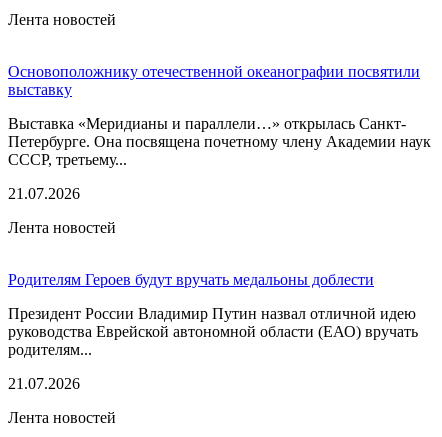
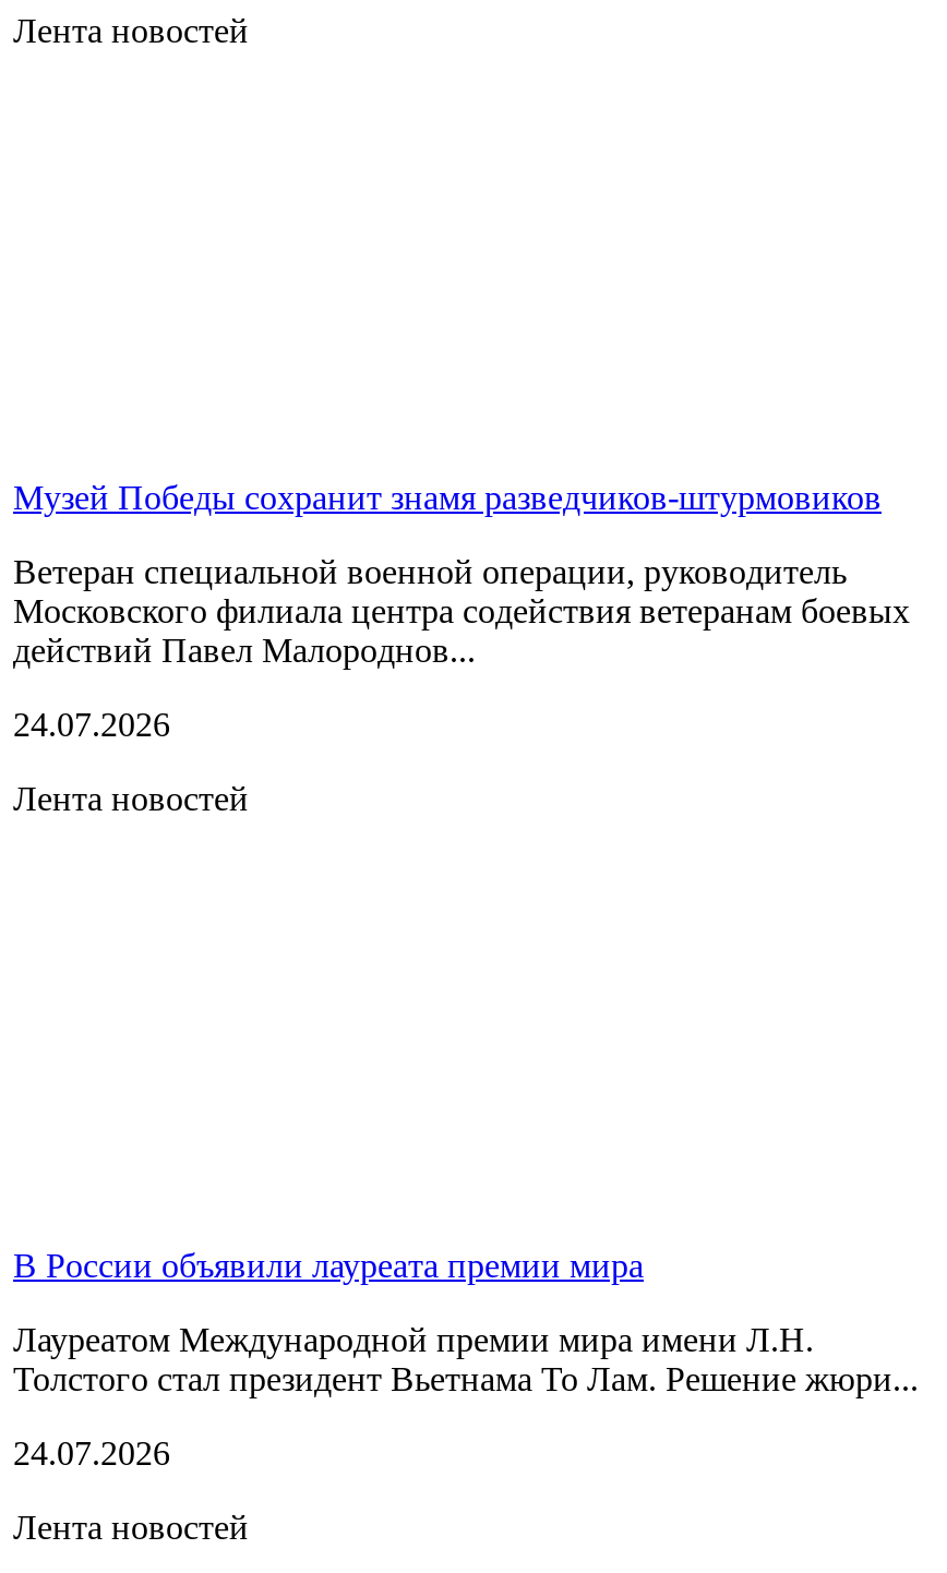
- Основоположнику отечественной океанографии посвятили
- выставку
+ Музей Победы сохранит знамя разведчиков-штурмовиков

- Выставка «Меридианы и параллели…» открылась Санкт-
- Петербурге. Она посвящена почетному члену Академии наук
- СССР, третьему...
+ Ветеран специальной военной операции, руководитель
+ Московского филиала центра содействия ветеранам боевых
+ действий Павел Малороднов...

- 21.07.2026
+ 24.07.2026

- Родителям Героев будут вручать медальоны доблести
+ В России объявили лауреата премии мира

- Президент России Владимир Путин назвал отличной идею
- руководства Еврейской автономной области (ЕАО) вручать
- родителям...
+ Лауреатом Международной премии мира имени Л.Н.
+ Толстого стал президент Вьетнама То Лам. Решение жюри...

- 21.07.2026
+ 24.07.2026
